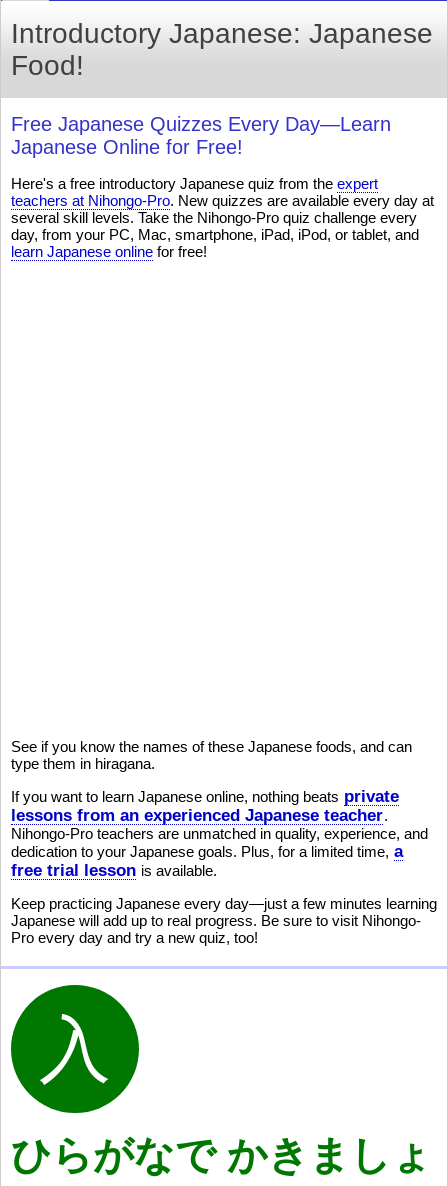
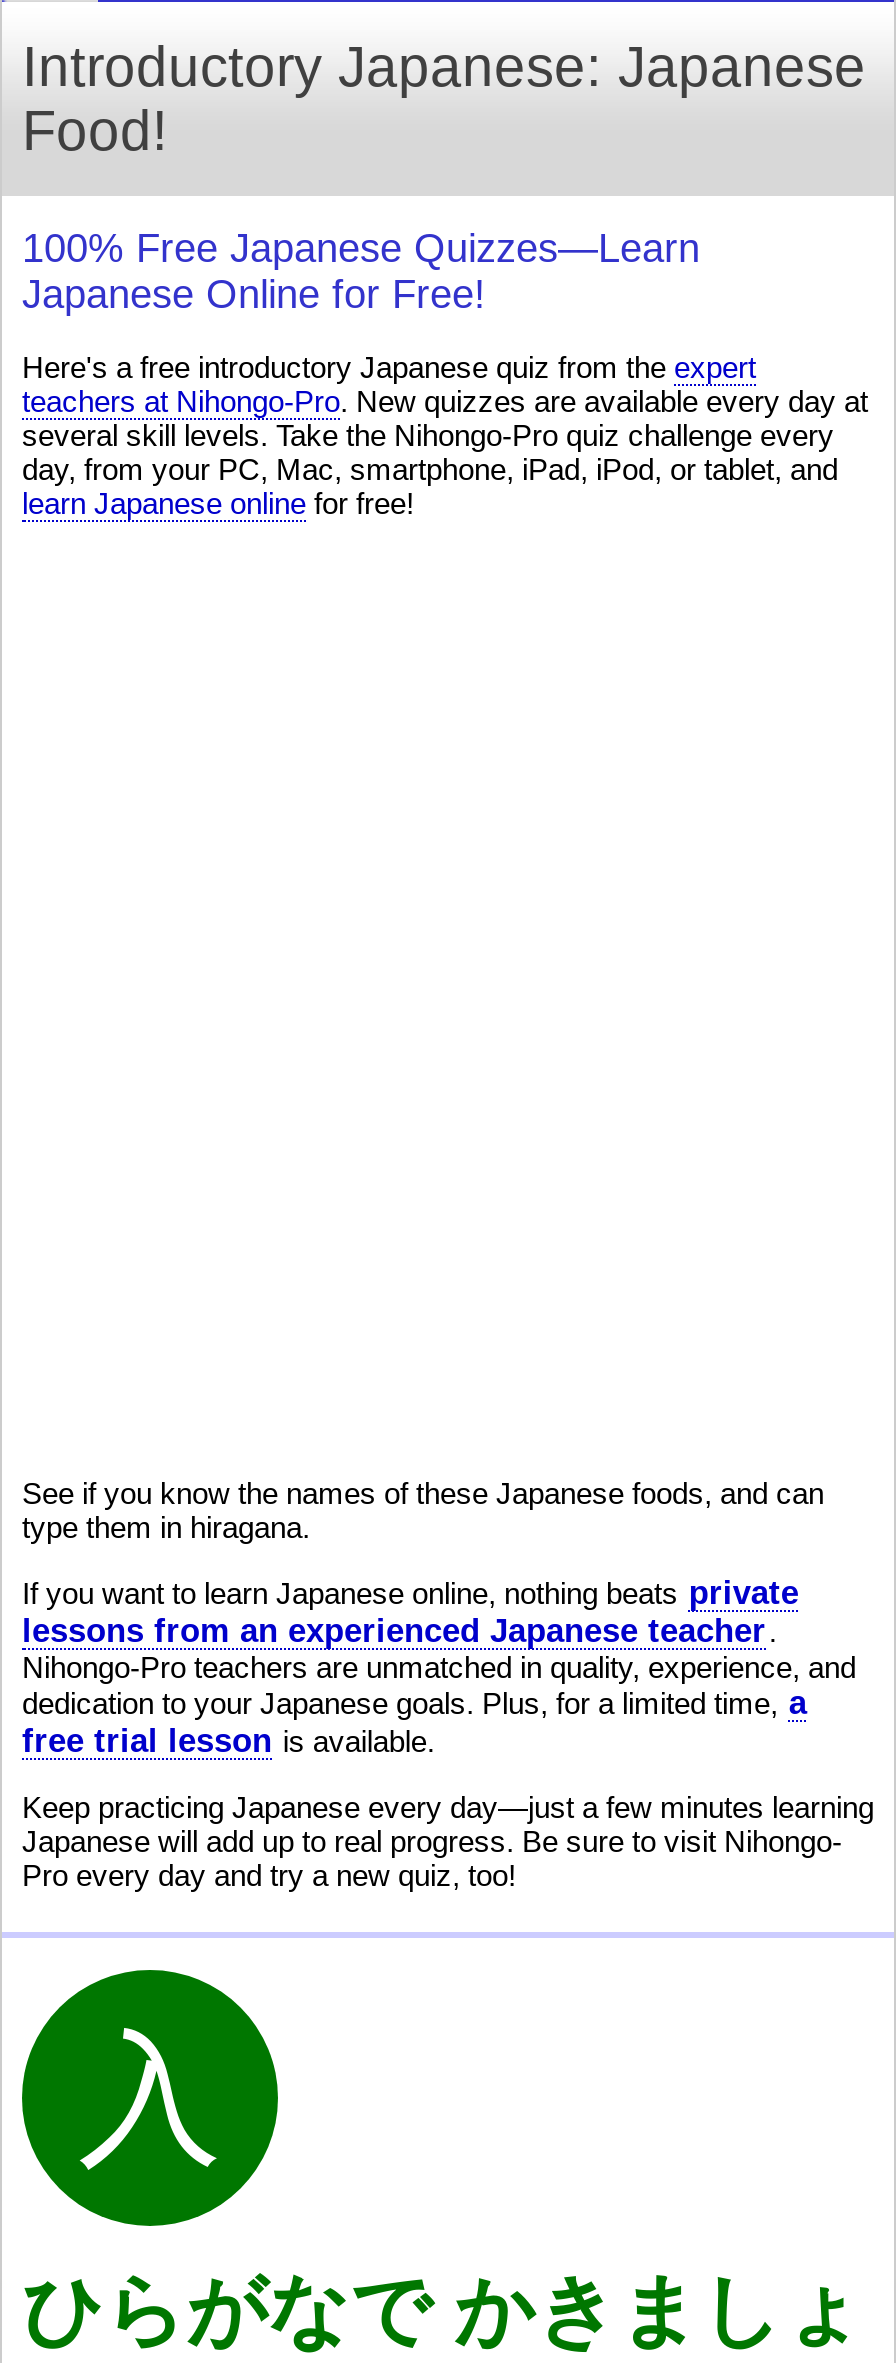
- Free Japanese Quizzes Every Day—Learn
+ 100% Free Japanese Quizzes—Learn
